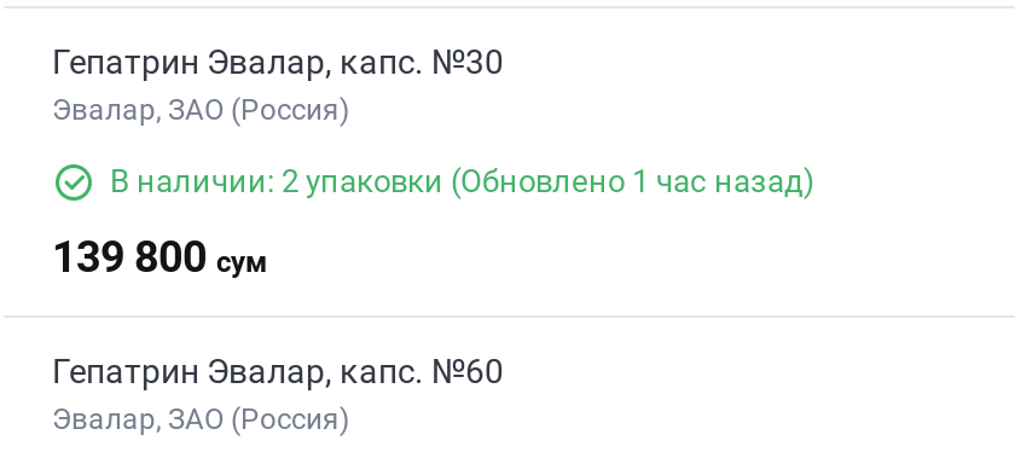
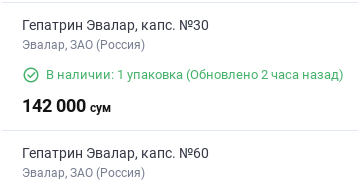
- В наличии: 2 упаковки (Обновлено 1 час назад)
+ В наличии: 1 упаковка (Обновлено 2 часа назад)

- 139 800 сум
+ 142 000 сум
